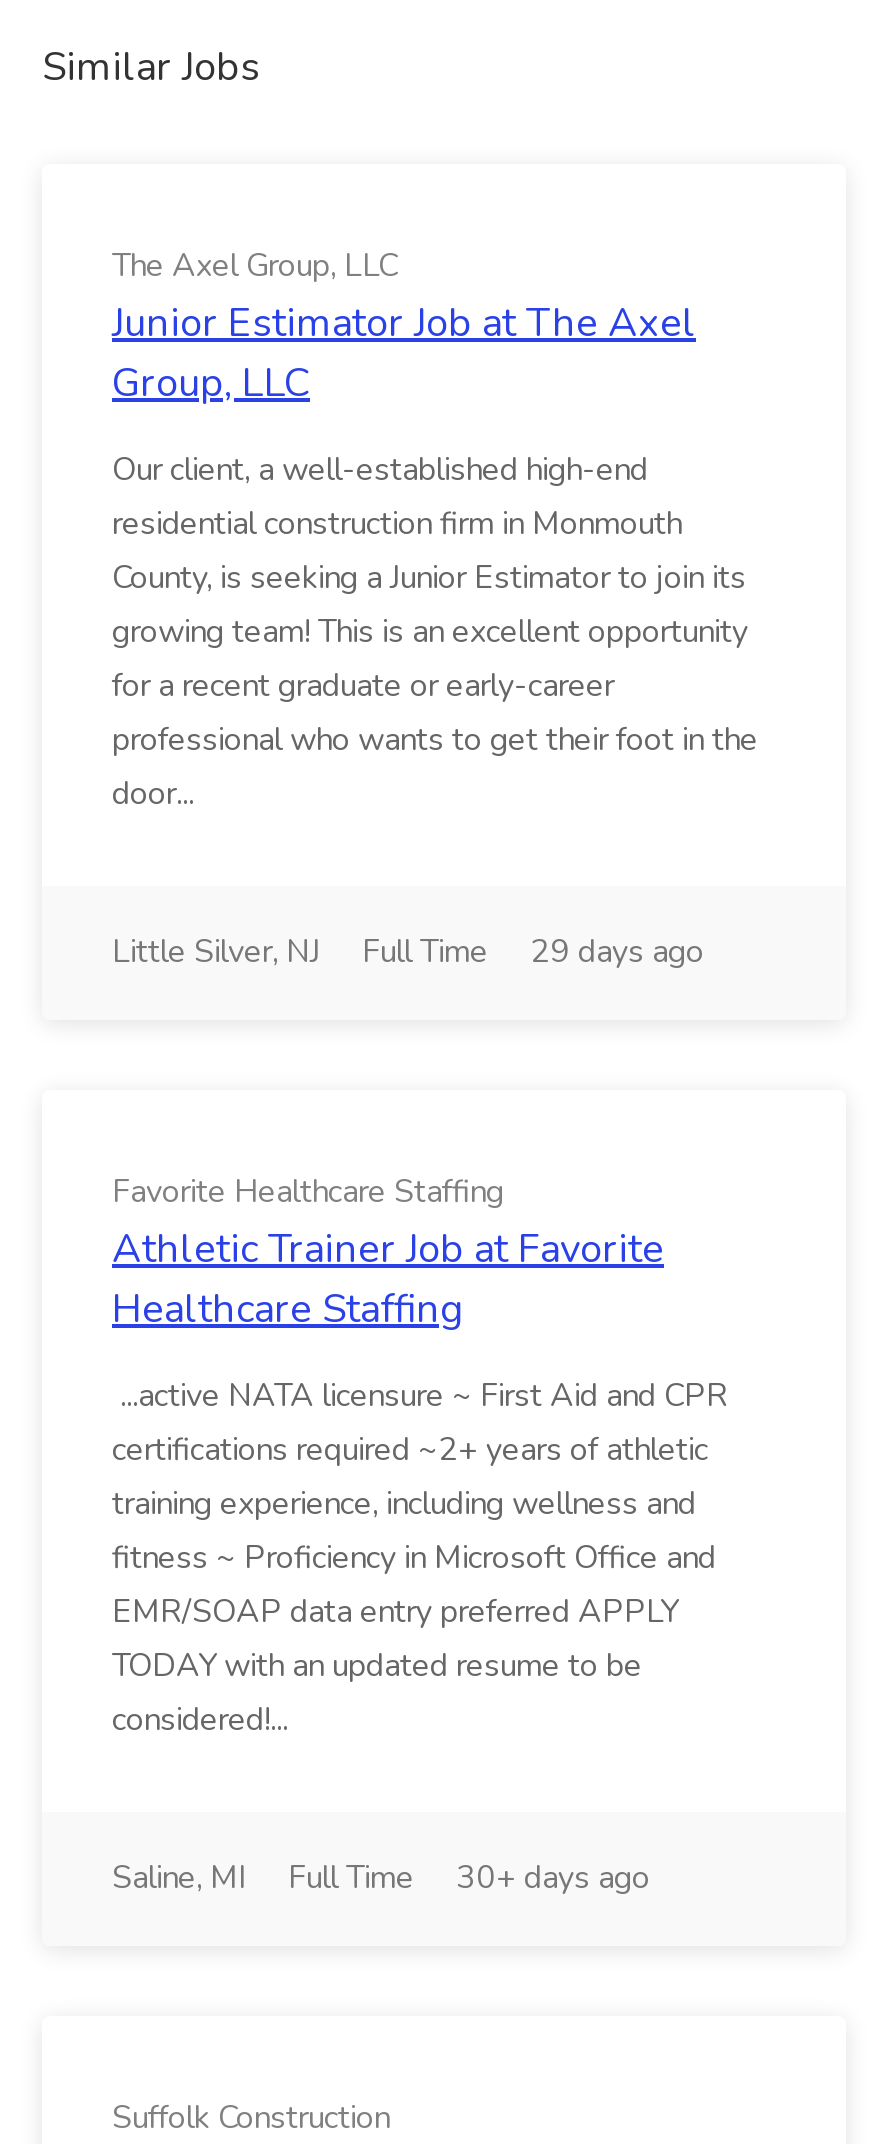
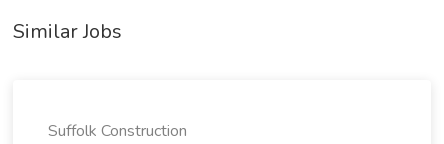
- The Axel Group, LLC
- Junior Estimator Job at The Axel
- Group, LLC
- Our client, a well-established high-end
- residential construction firm in Monmouth
- County, is seeking a Junior Estimator to join its
- growing team! This is an excellent opportunity
- for a recent graduate or early-career
- professional who wants to get their foot in the
- door...

- Little Silver, NJ
- Full Time
- 29 days ago

- Favorite Healthcare Staffing
- Athletic Trainer Job at Favorite
- Healthcare Staffing
- ...active NATA licensure ~ First Aid and CPR
- certifications required ~2+ years of athletic
- training experience, including wellness and
- fitness ~ Proficiency in Microsoft Office and
- EMR/SOAP data entry preferred APPLY
- TODAY with an updated resume to be
- considered!...

- Saline, MI
- Full Time
- 30+ days ago
